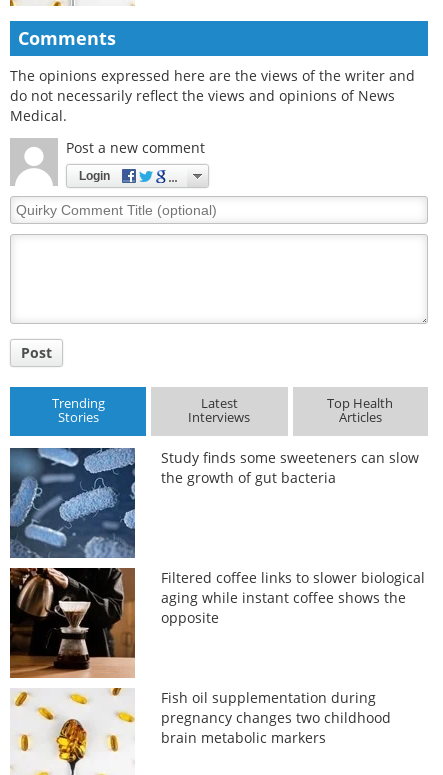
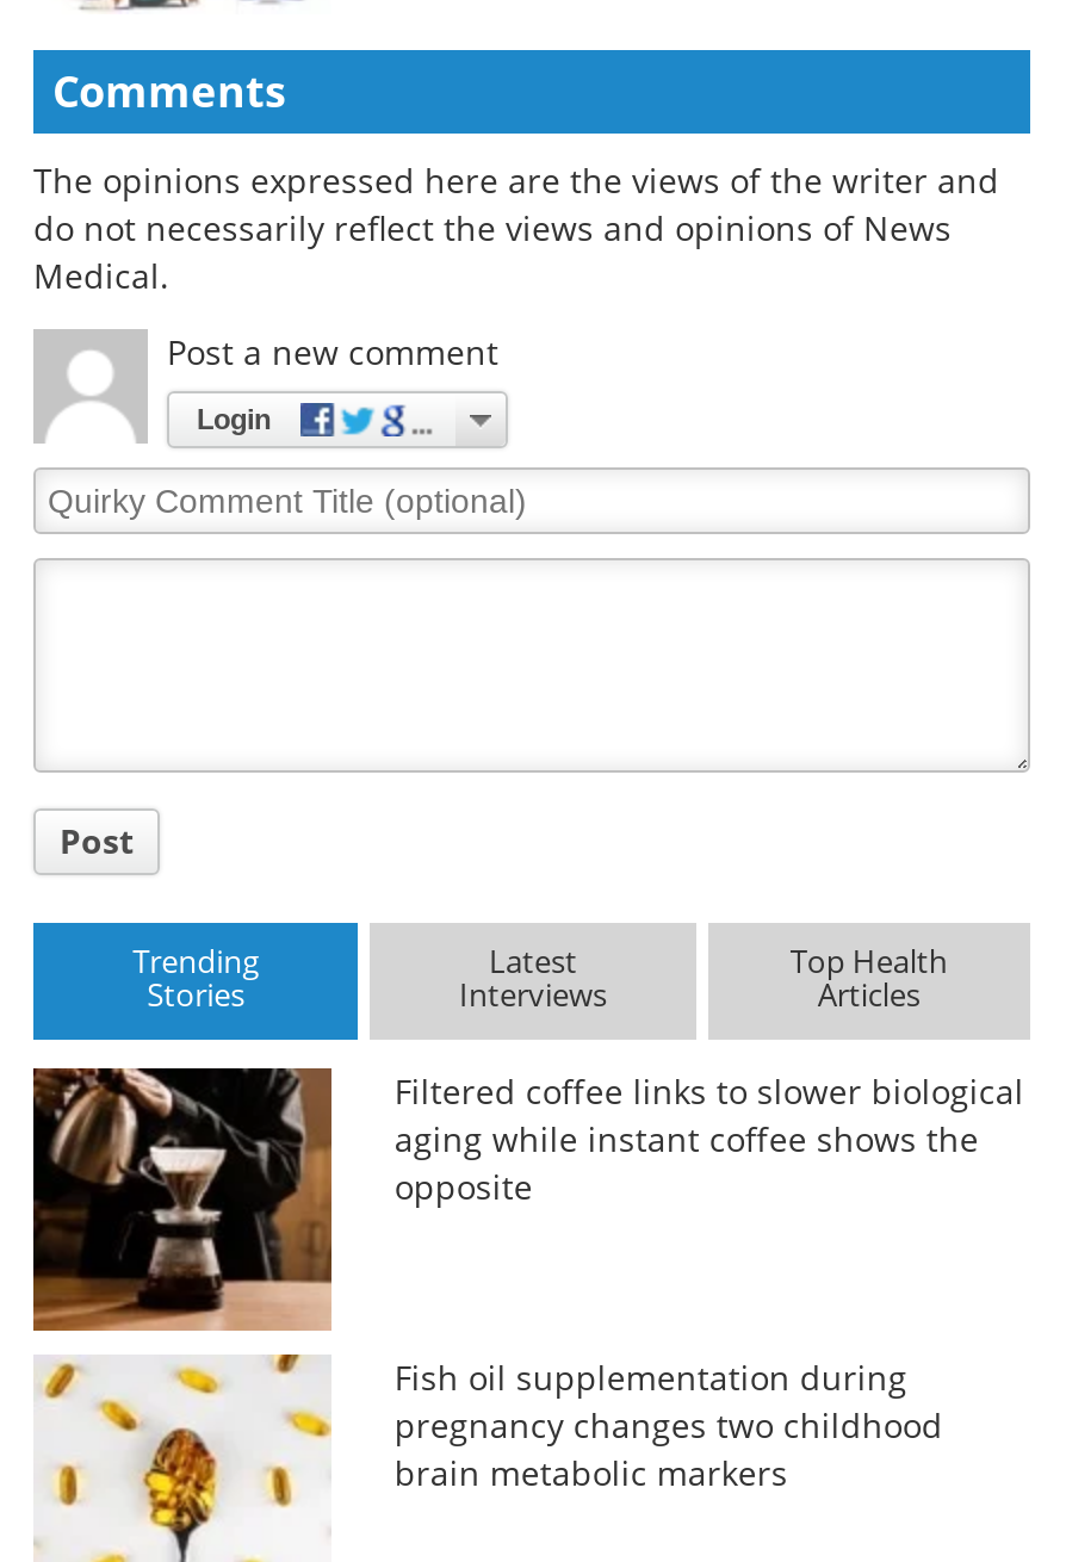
- [image]
- Study finds some sweeteners can slow
- the growth of gut bacteria
